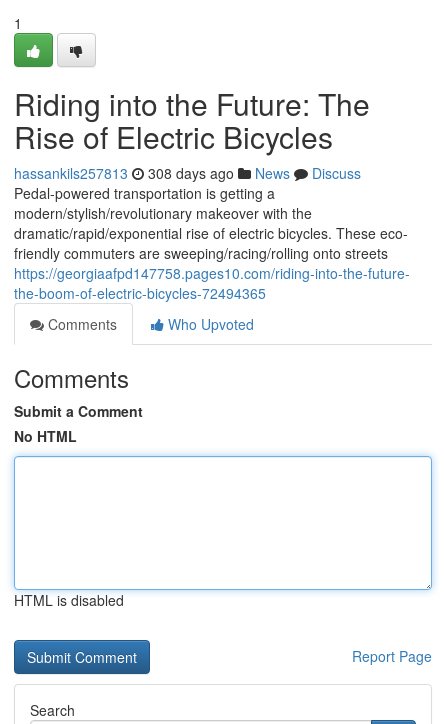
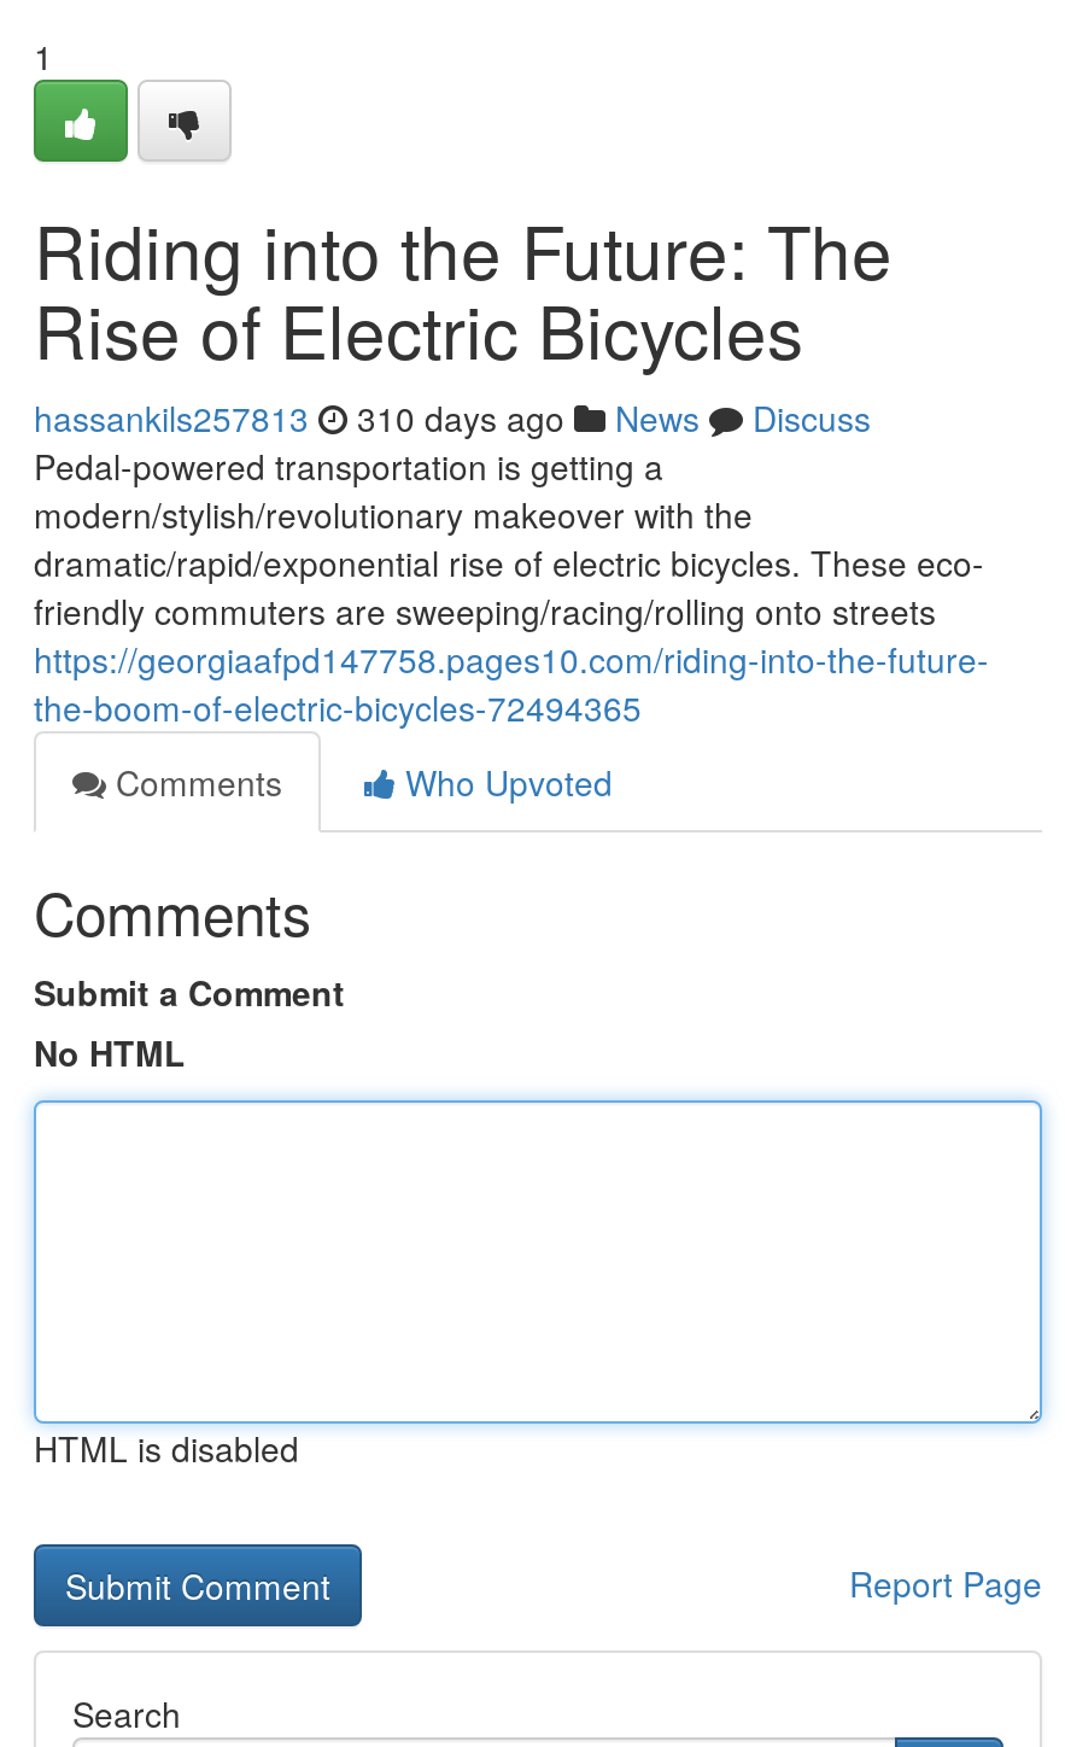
- hassankils257813 308 days ago News Discuss
+ hassankils257813 310 days ago News Discuss
